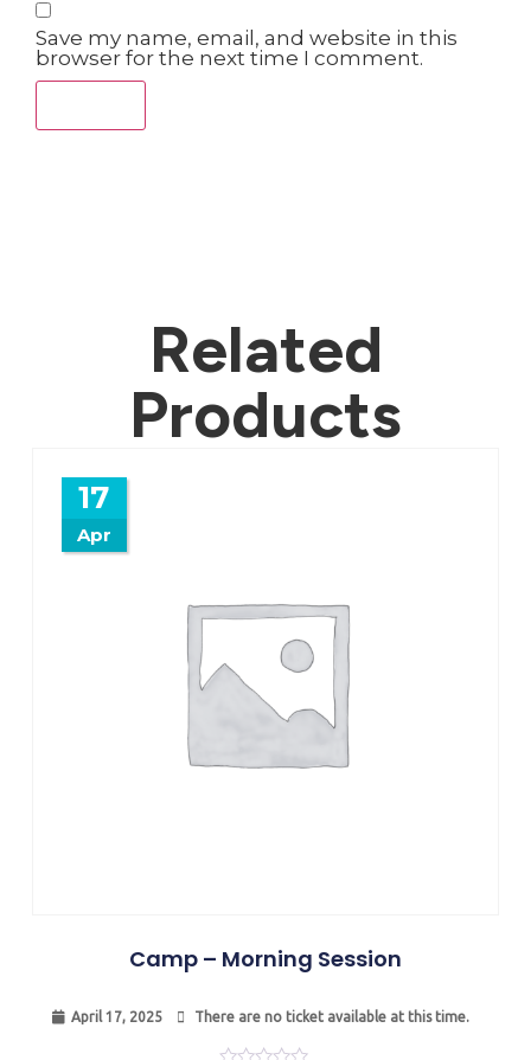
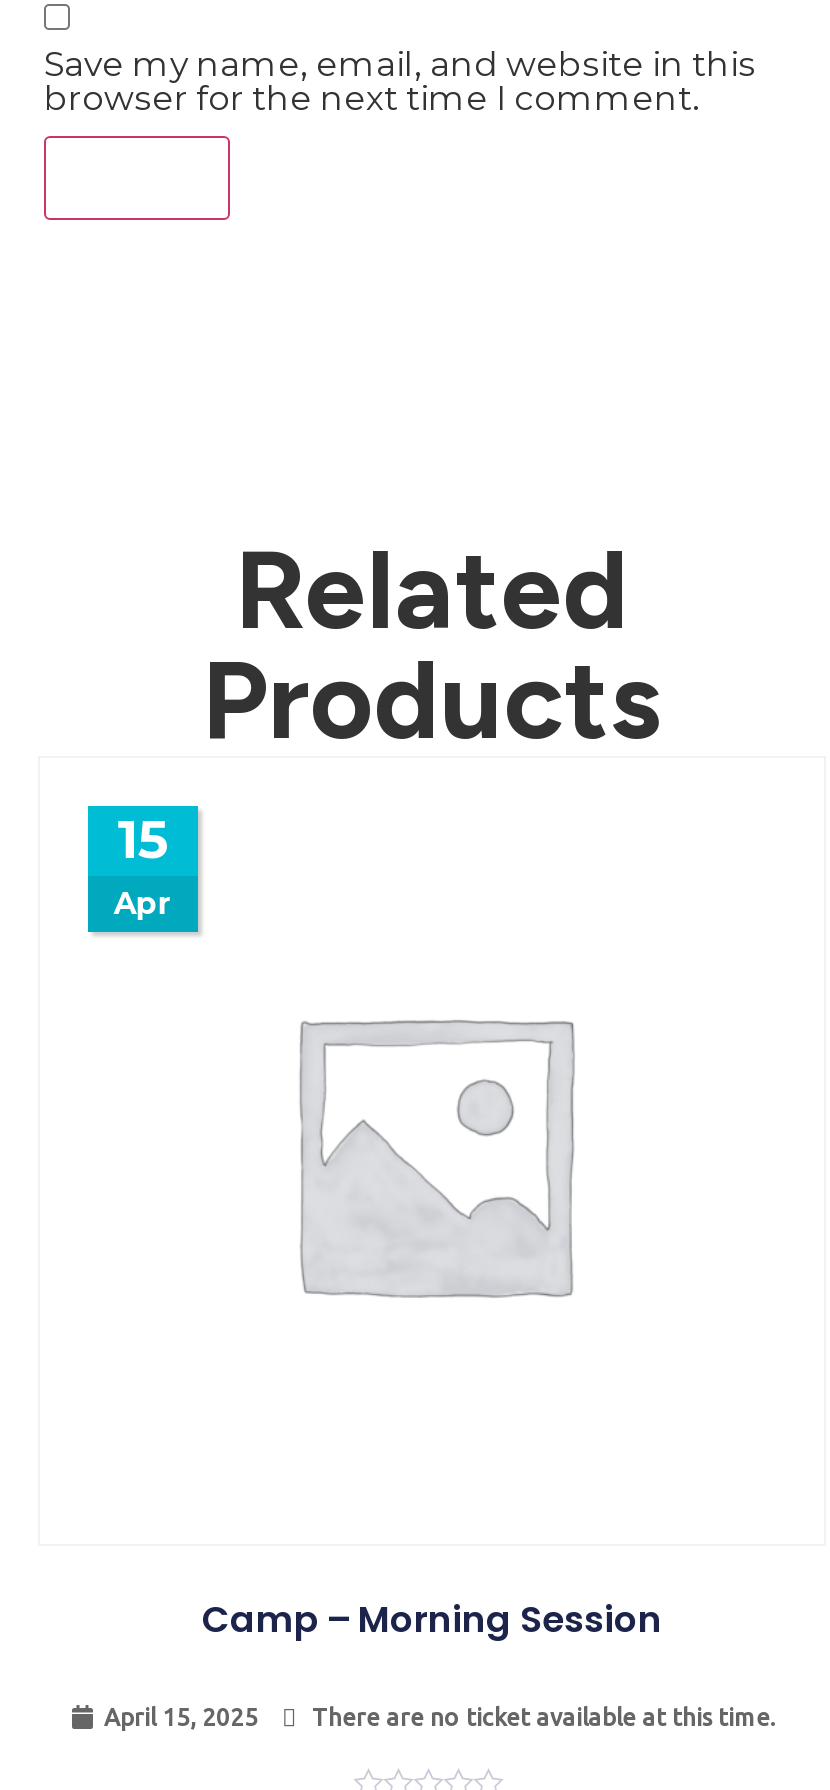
- 17
+ 15

- April 17, 2025 There are no ticket available at this time.
+ April 15, 2025 There are no ticket available at this time.
